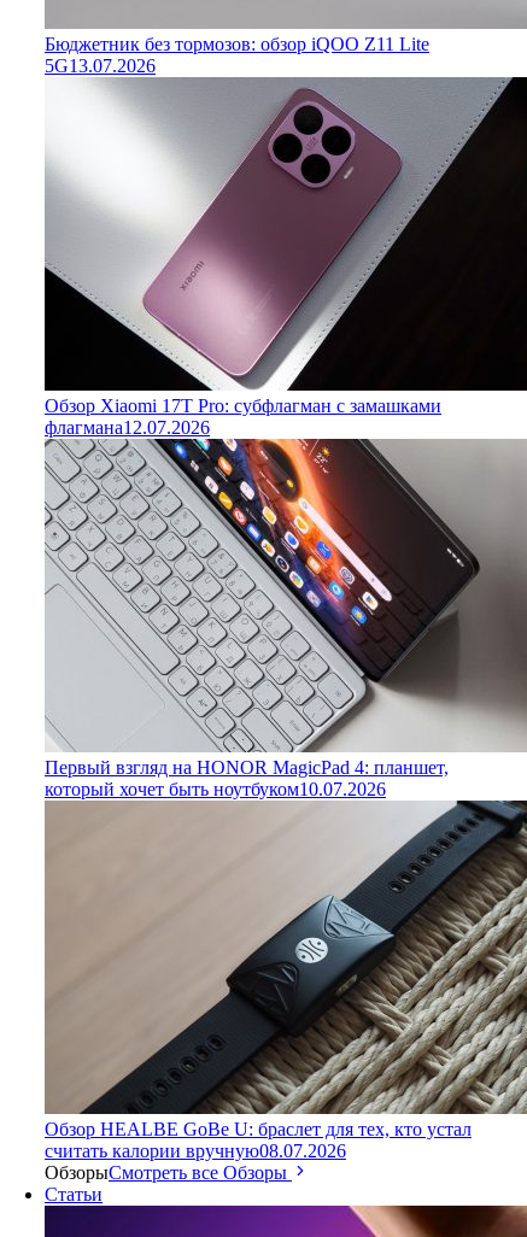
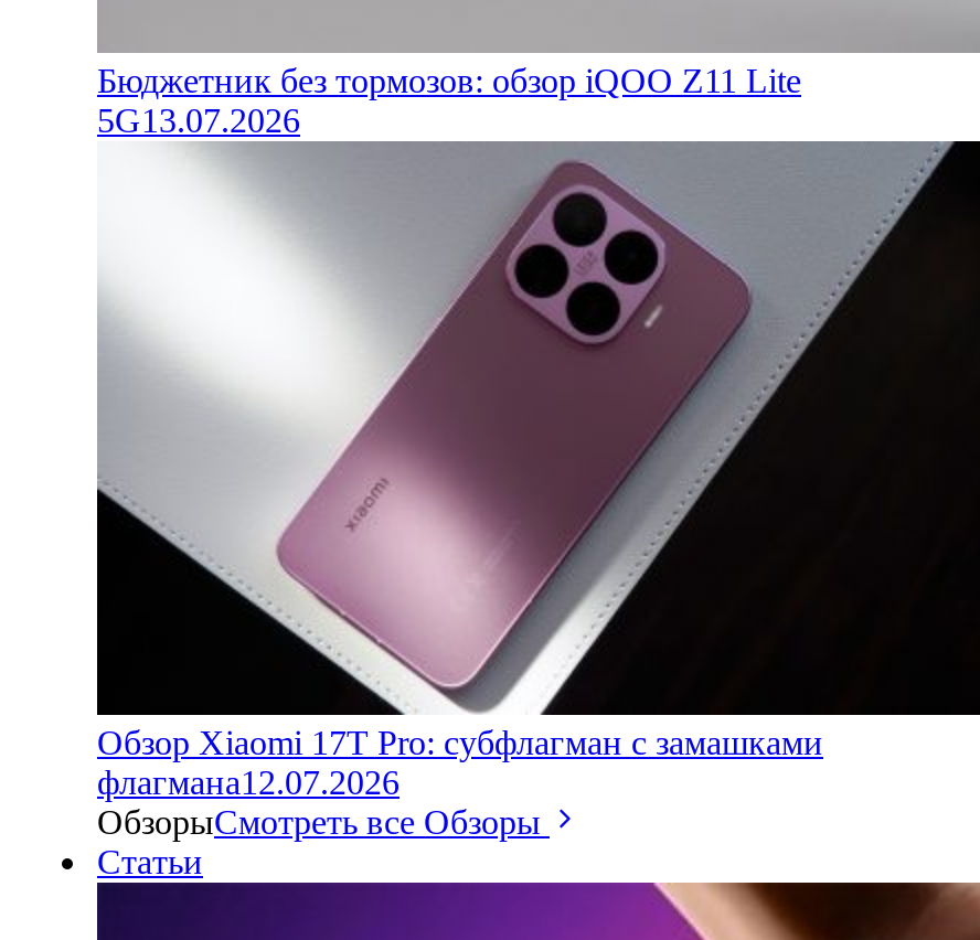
- [image]
- Первый взгляд на HONOR MagicPad 4: планшет,
- который хочет быть ноутбуком 10.07.2026

- [image]
- Обзор HEALBE GoBe U: браслет для тех, кто устал
- считать калории вручную08.07.2026
